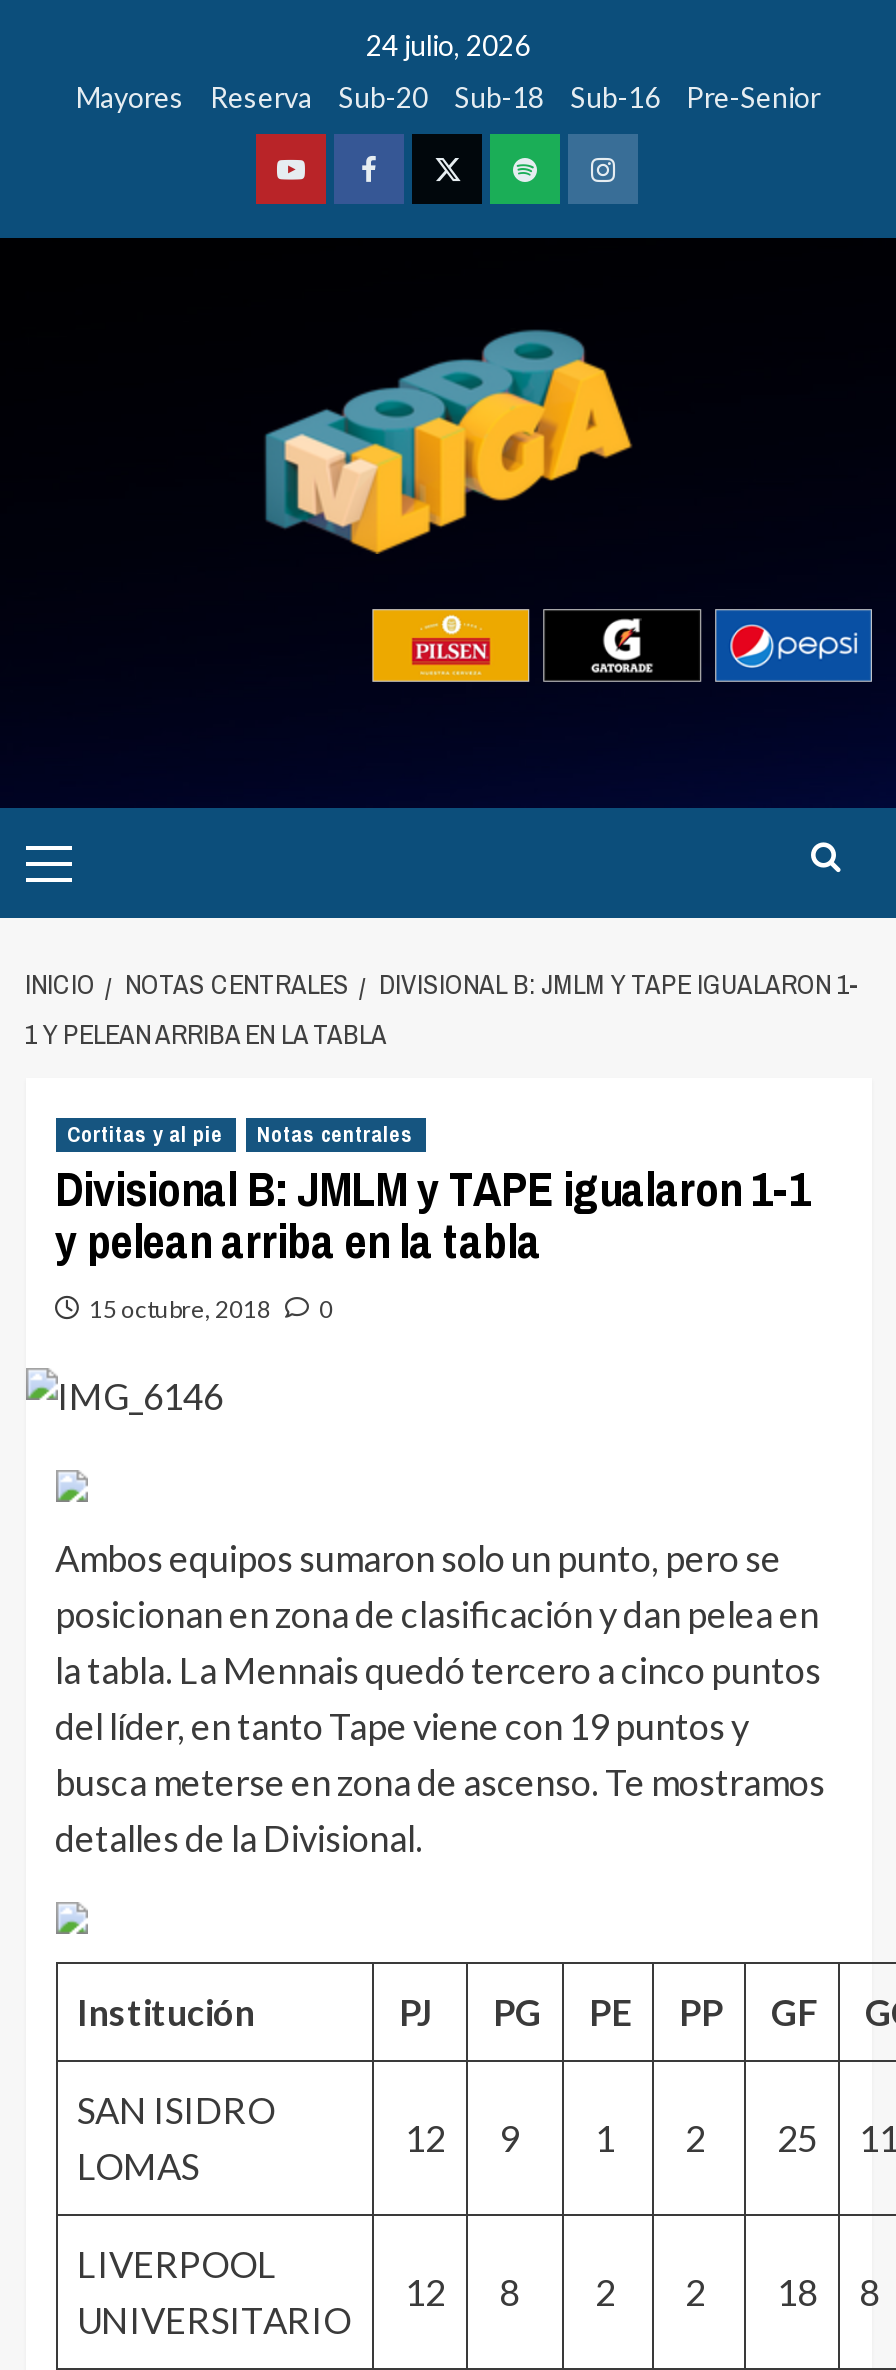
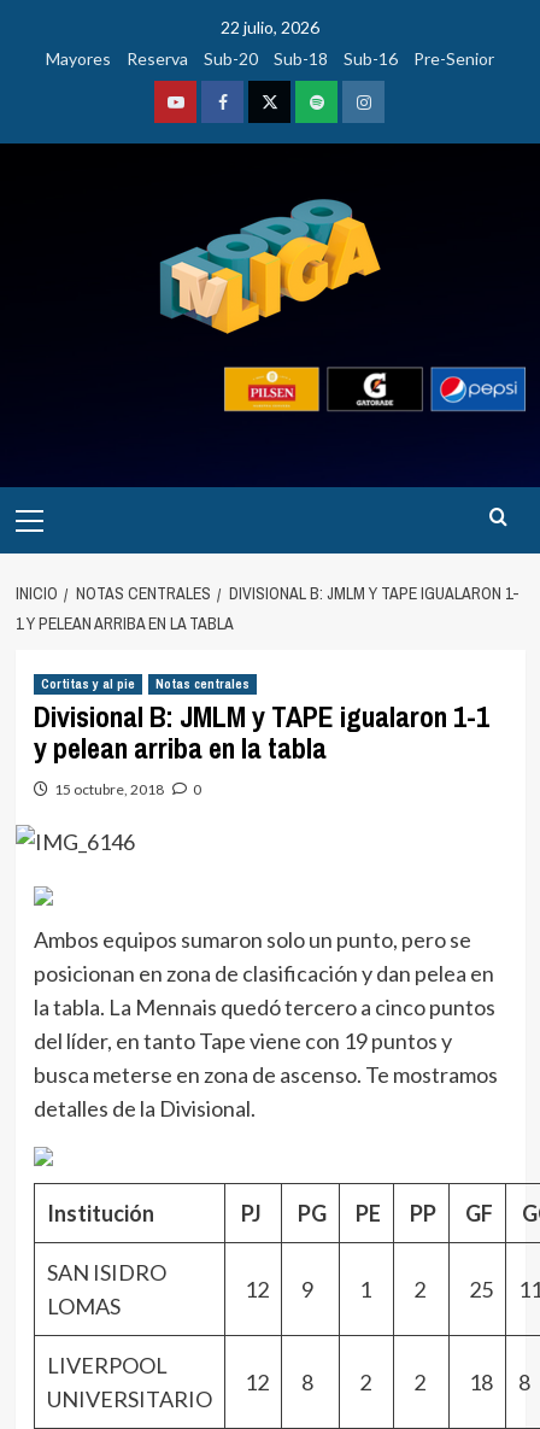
- 24 julio, 2026
+ 22 julio, 2026
